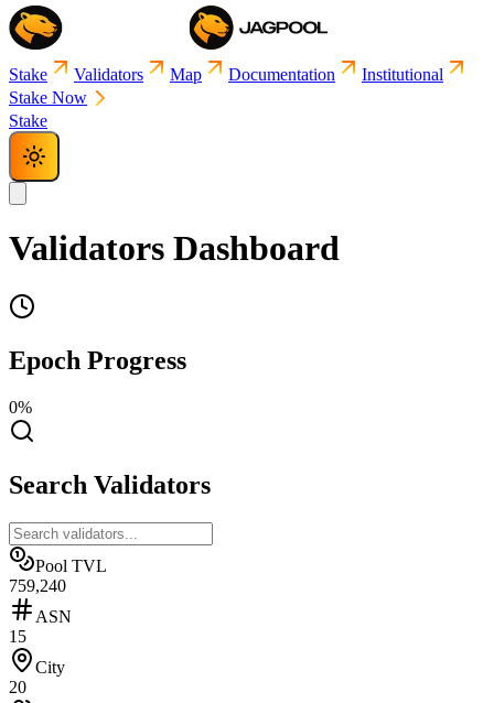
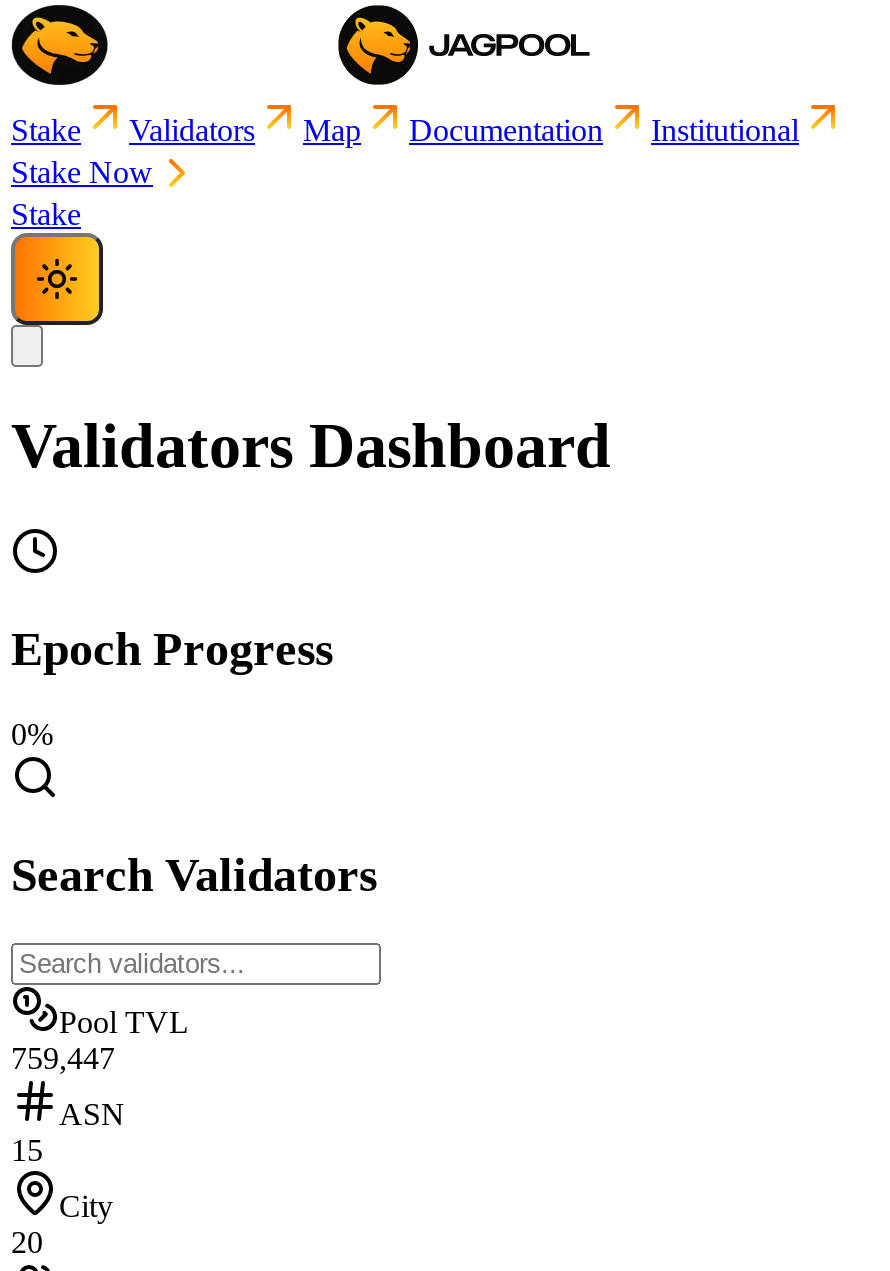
- 759,240
+ 759,447
